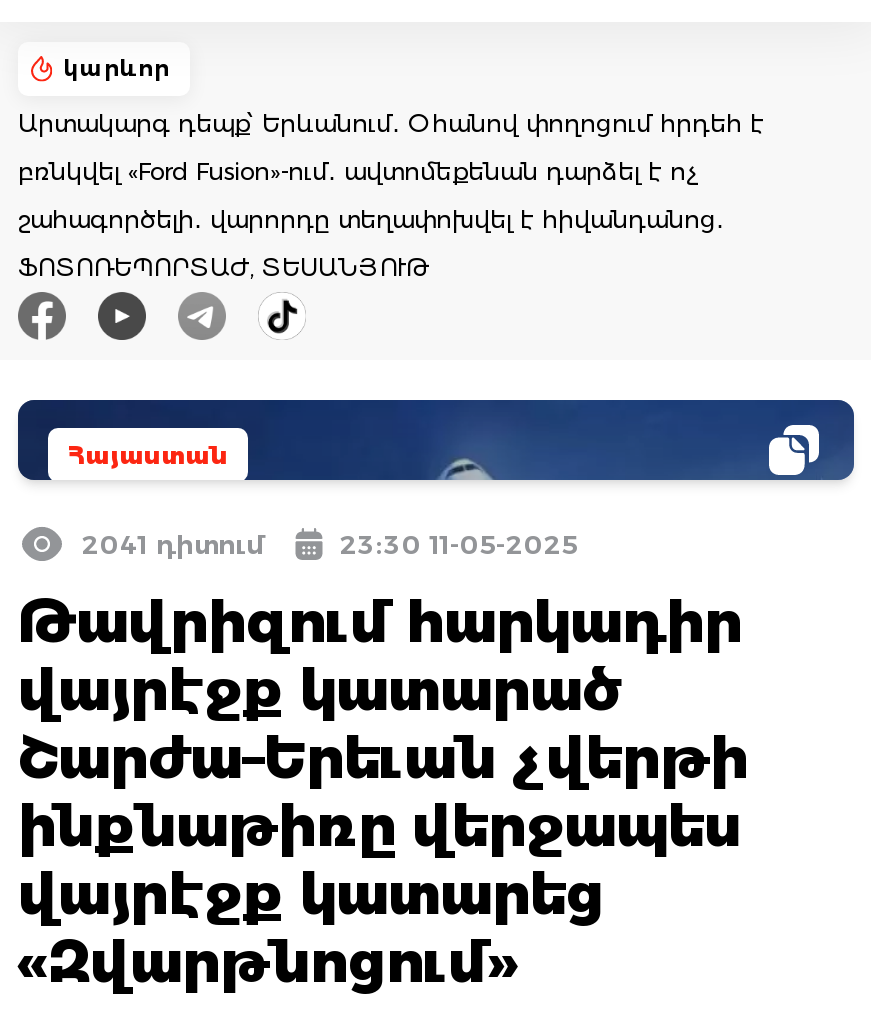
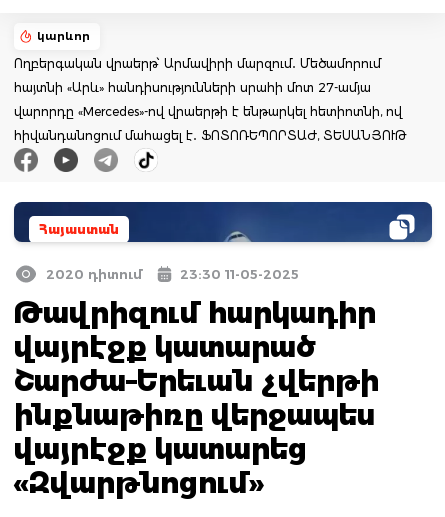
- Արտակարգ դեպք՝ Երևանում․ Օհանով փողոցում հրդեհ է
+ Ողբերգական վրաերթ՝ Արմավիրի մարզում․ Մեծամորում

- բռնկվել «Ford Fusion»-ում․ ավտոմեքենան դարձել է ոչ
+ հայտնի «Արև» հանդիսությունների սրահի մոտ 27-ամյա

- շահագործելի․ վարորդը տեղափոխվել է հիվանդանոց․
+ վարորդը «Mercedes»-ով վրաերթի է ենթարկել հետիոտնի, ով

- ՖՈՏՈՌԵՊՈՐՏԱԺ, ՏԵՍԱՆՅՈՒԹ
+ հիվանդանոցում մահացել է․ ՖՈՏՈՌԵՊՈՐՏԱԺ, ՏԵՍԱՆՅՈՒԹ

- 2041 դիտում
+ 2020 դիտում
